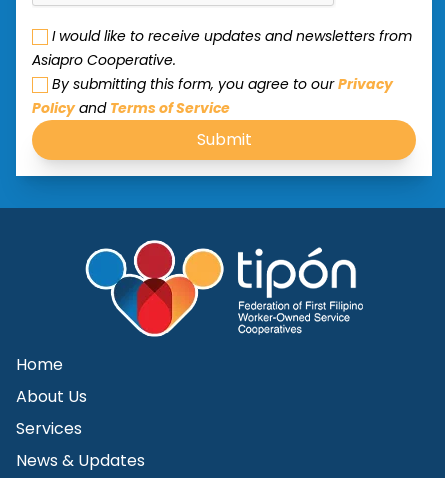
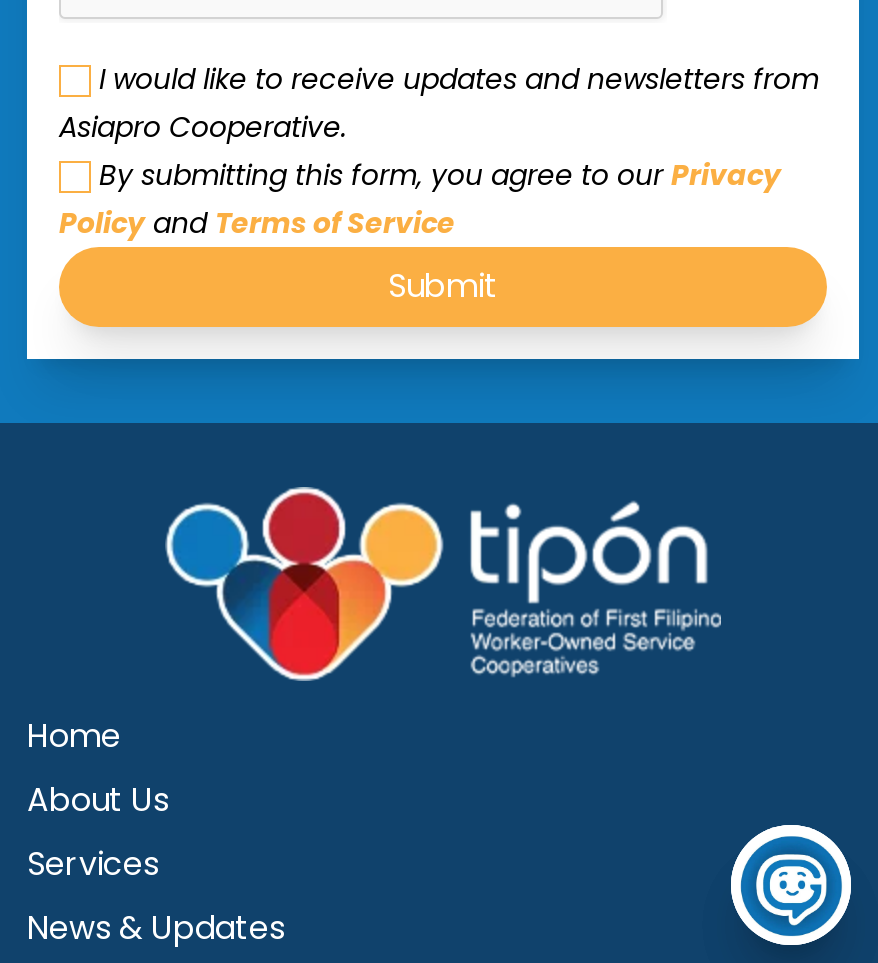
+ [image]
